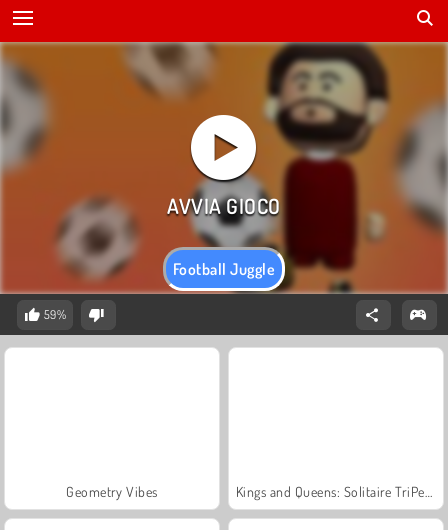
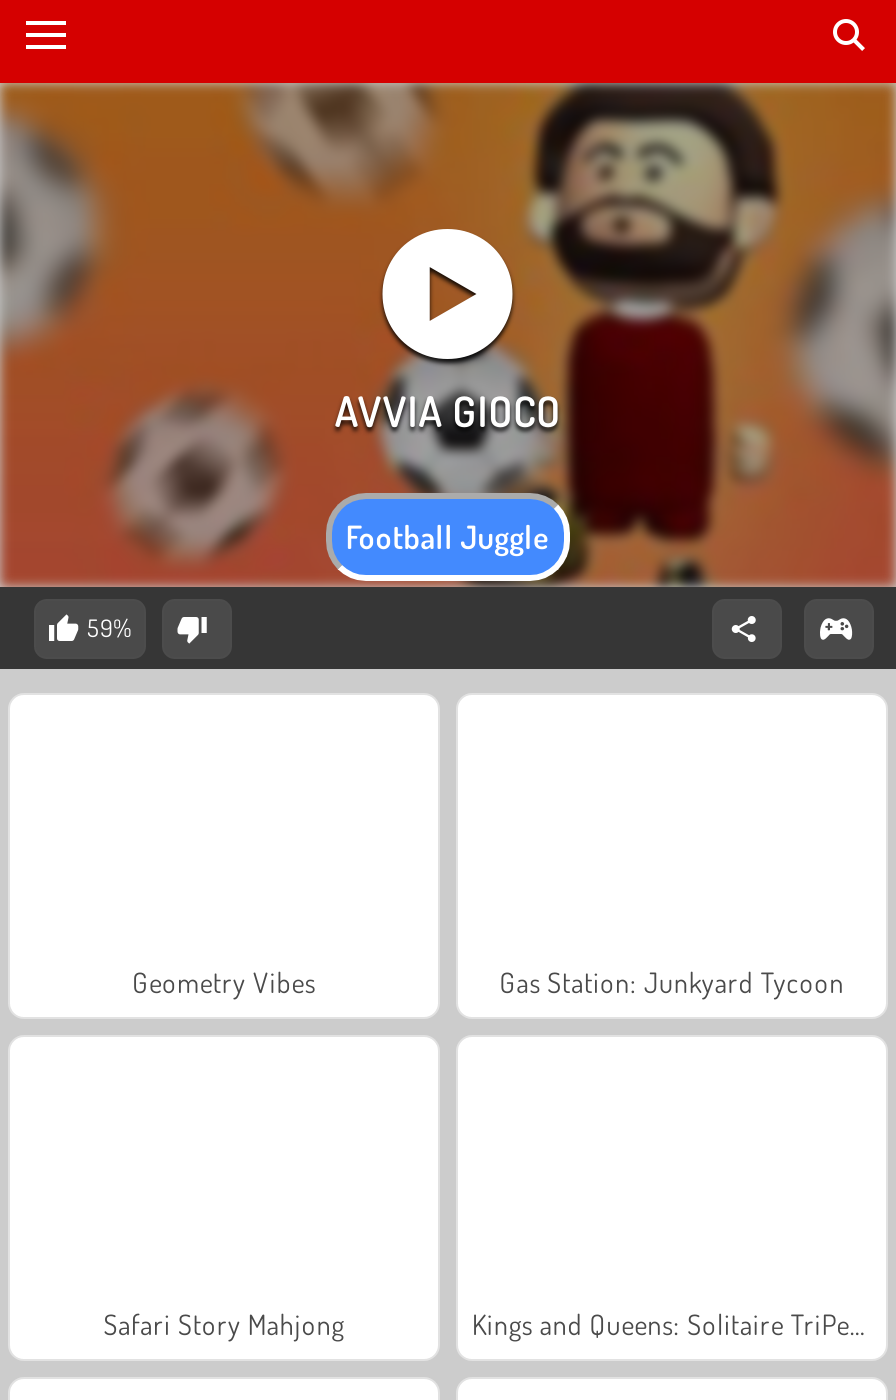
+ Safari Story Mahjong

+ Gas Station: Junkyard Tycoon
